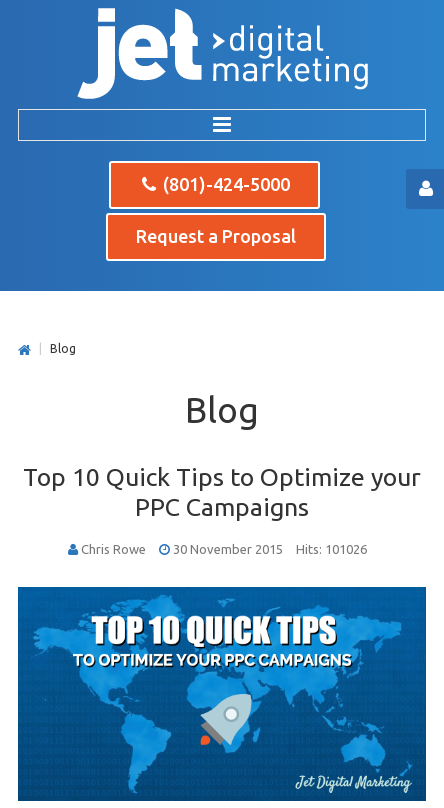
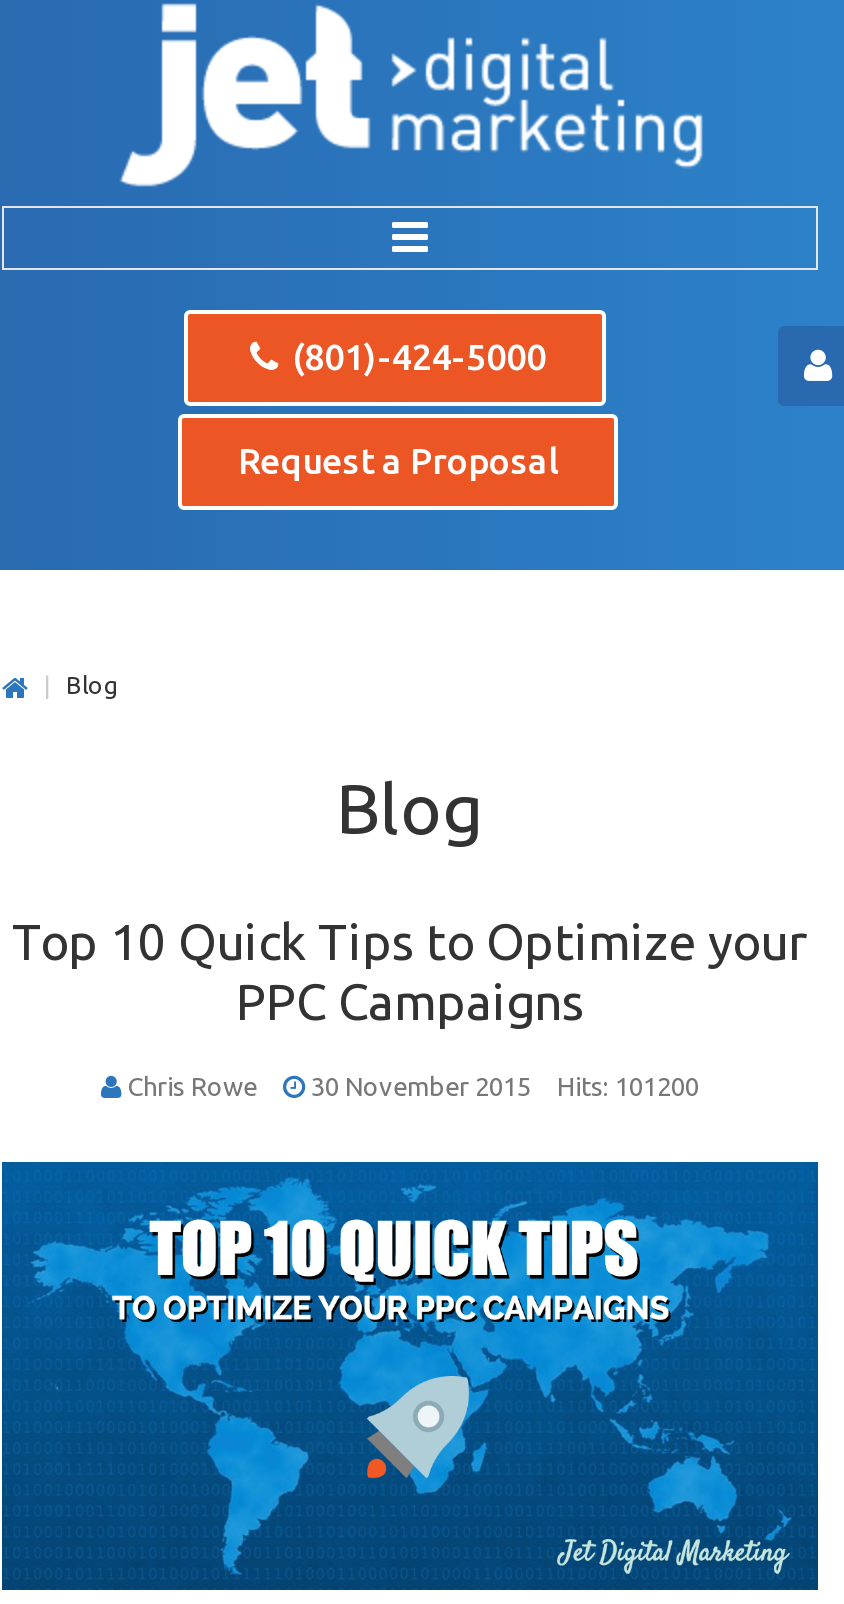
- Chris Rowe 30 November 2015 Hits: 101026
+ Chris Rowe 30 November 2015 Hits: 101200
